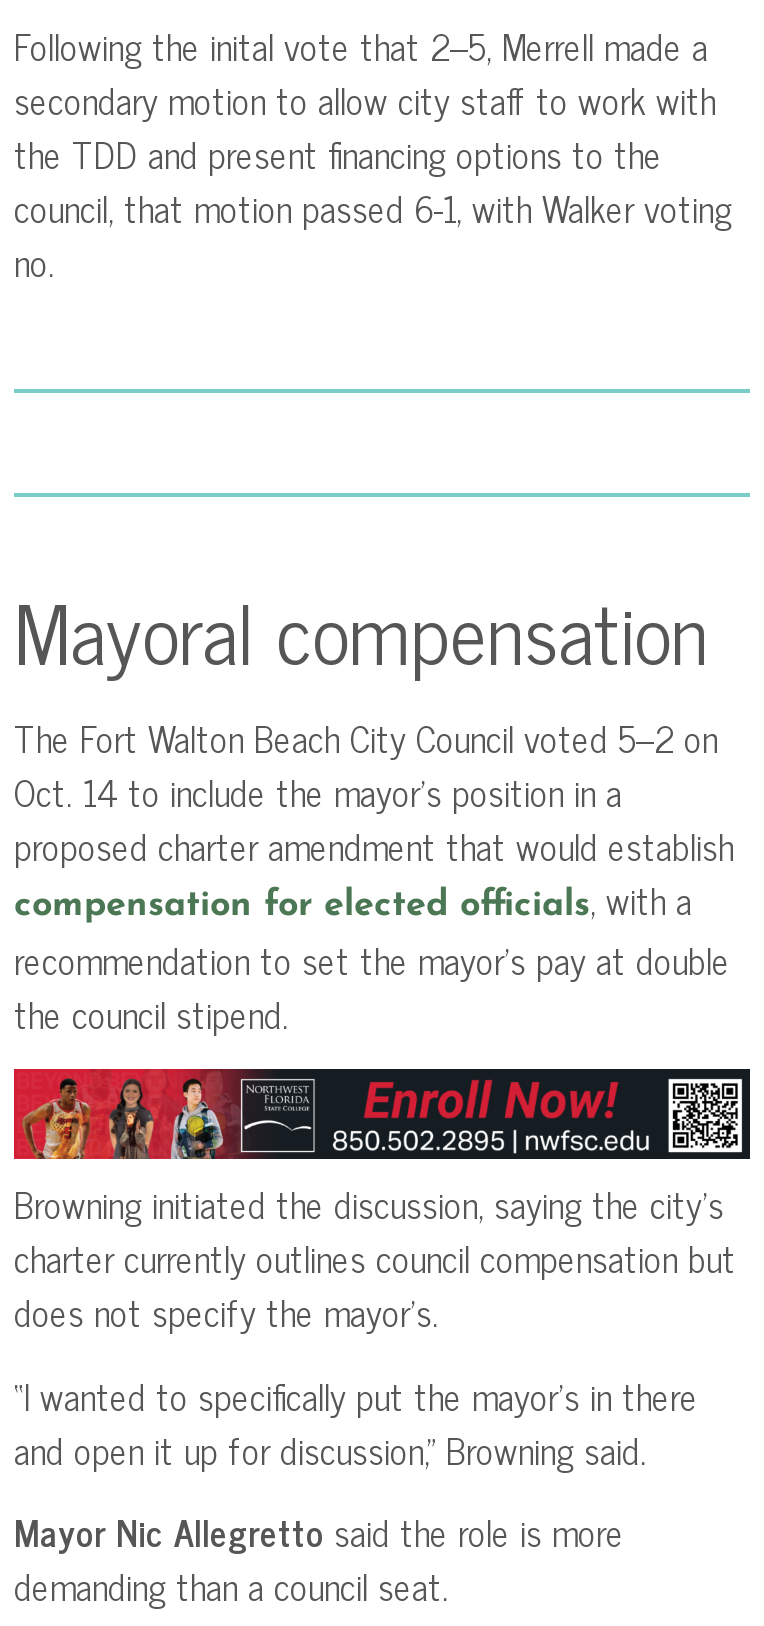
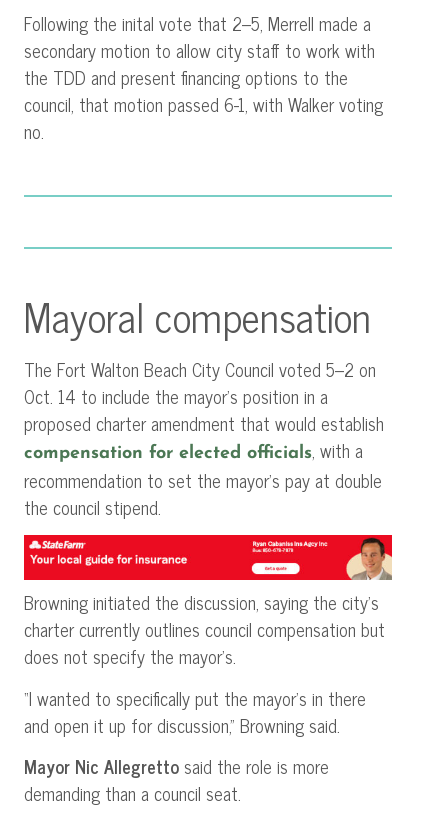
- [image]
+ [image]
